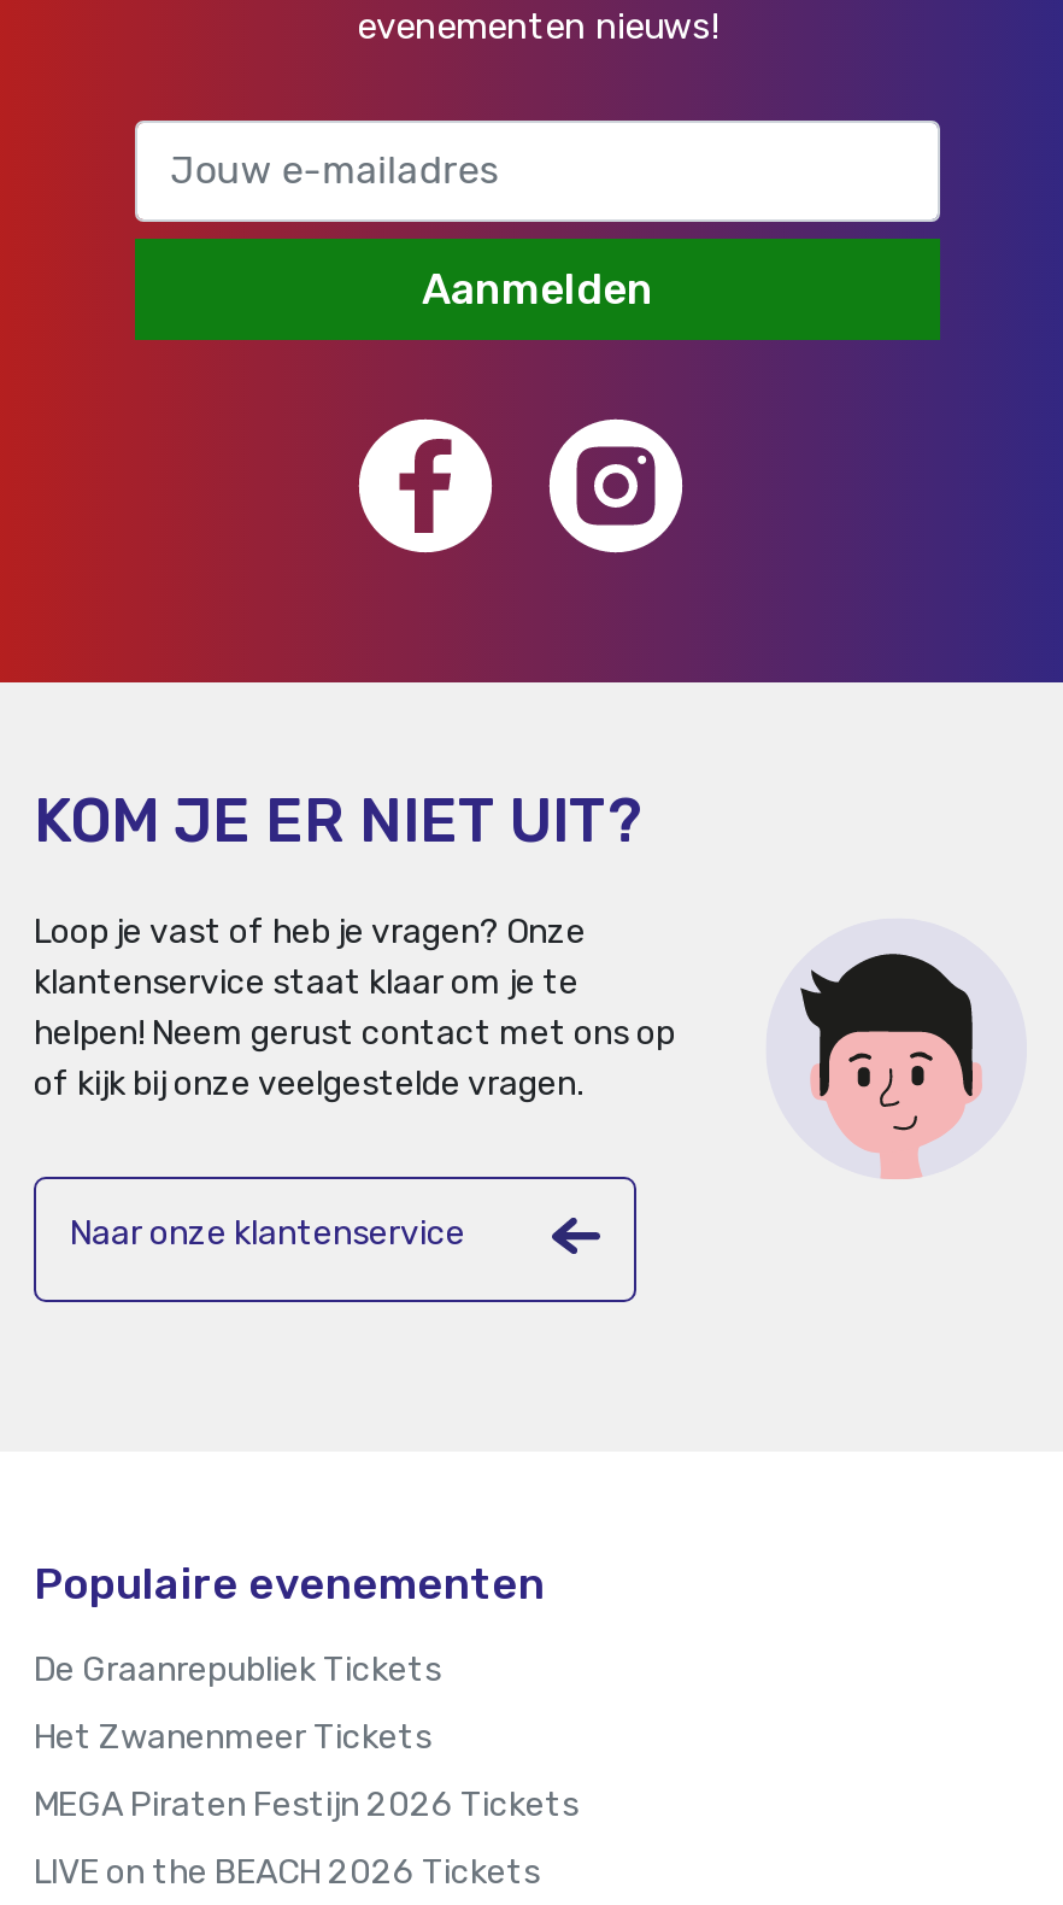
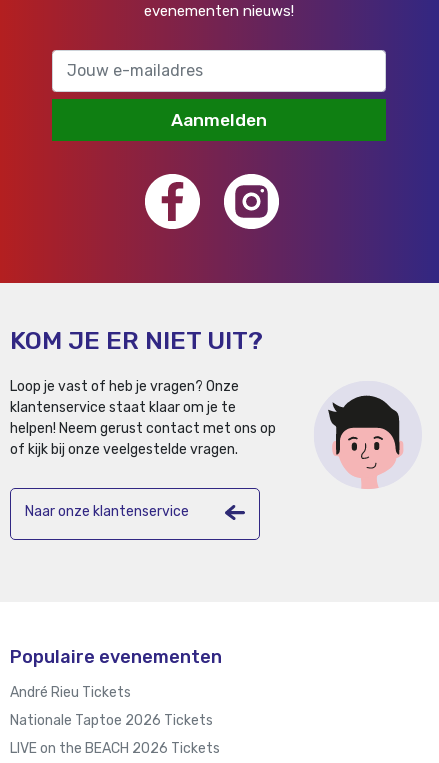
- De Graanrepubliek Tickets
- Het Zwanenmeer Tickets
- MEGA Piraten Festijn 2026 Tickets
+ André Rieu Tickets
+ Nationale Taptoe 2026 Tickets
